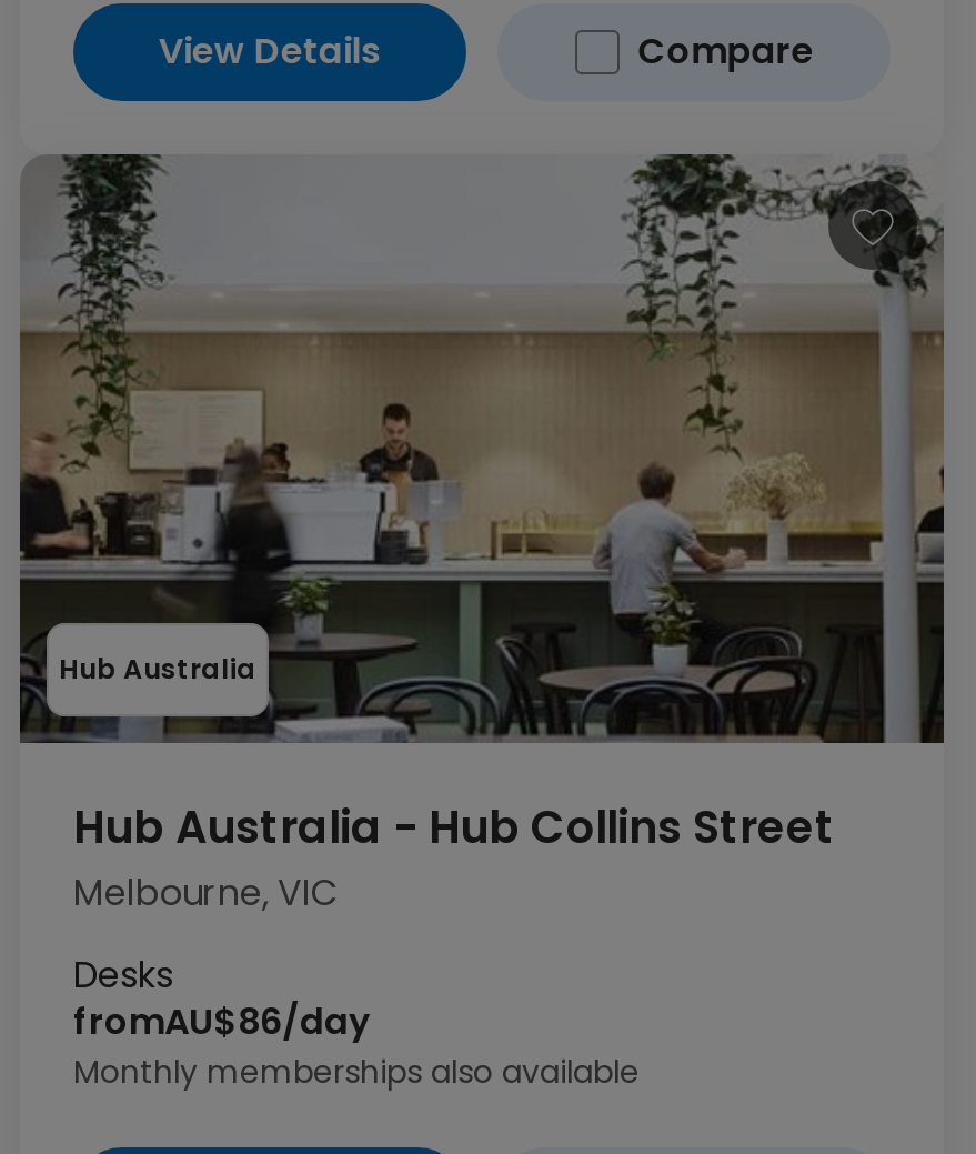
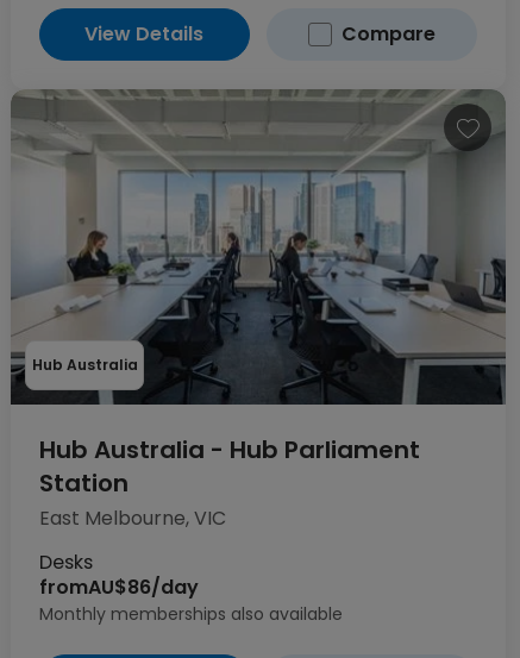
- [image]
- Hub Australia - Hub Collins Street
- Melbourne, VIC
+ [image]
+ Hub Australia - Hub Parliament
+ Station
+ East Melbourne, VIC
